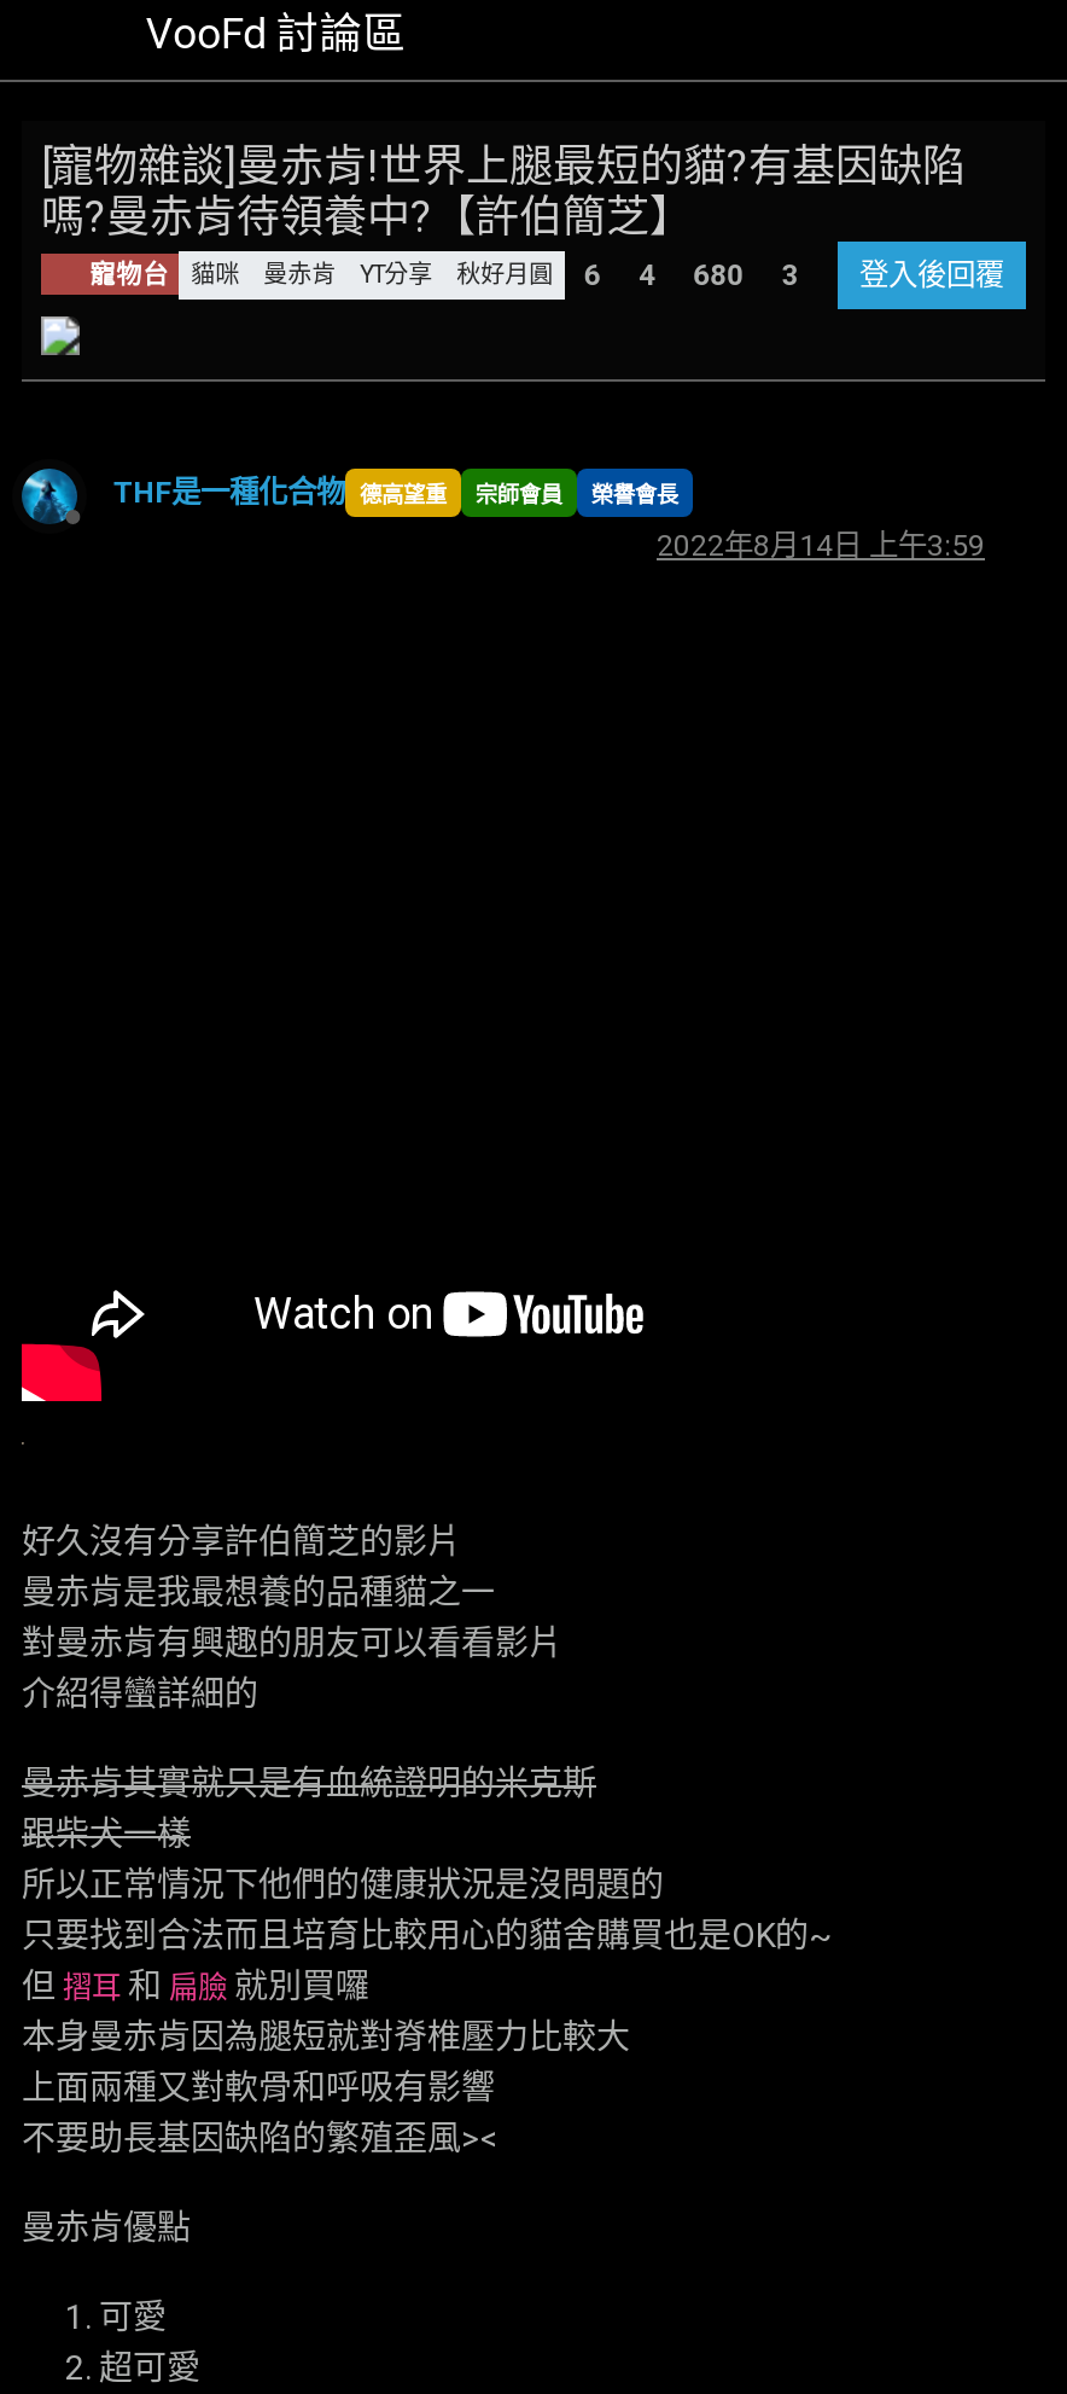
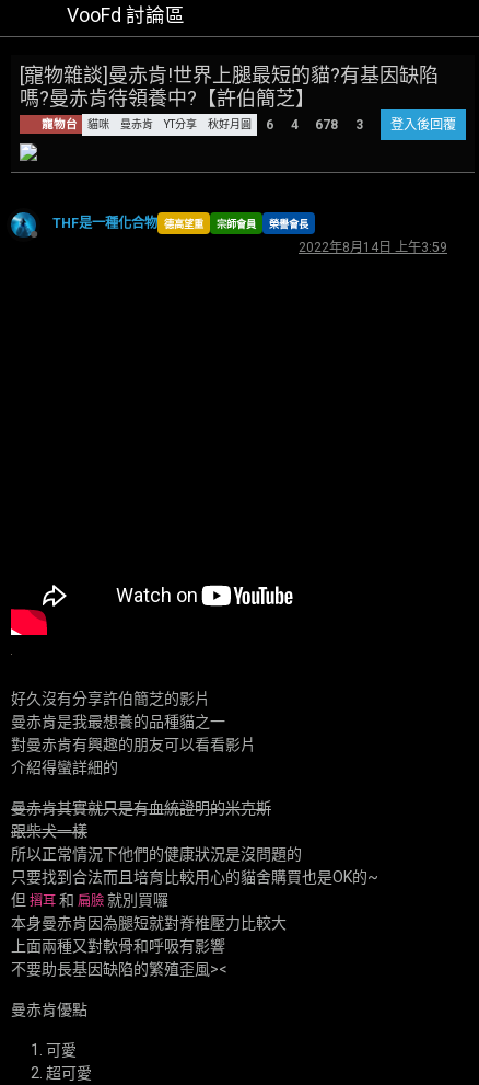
- 寵物台 貓咪 曼赤肯 YT分享 秋好月圓 6 4 680 3 登入後回覆
+ 寵物台 貓咪 曼赤肯 YT分享 秋好月圓 6 4 678 3 登入後回覆
